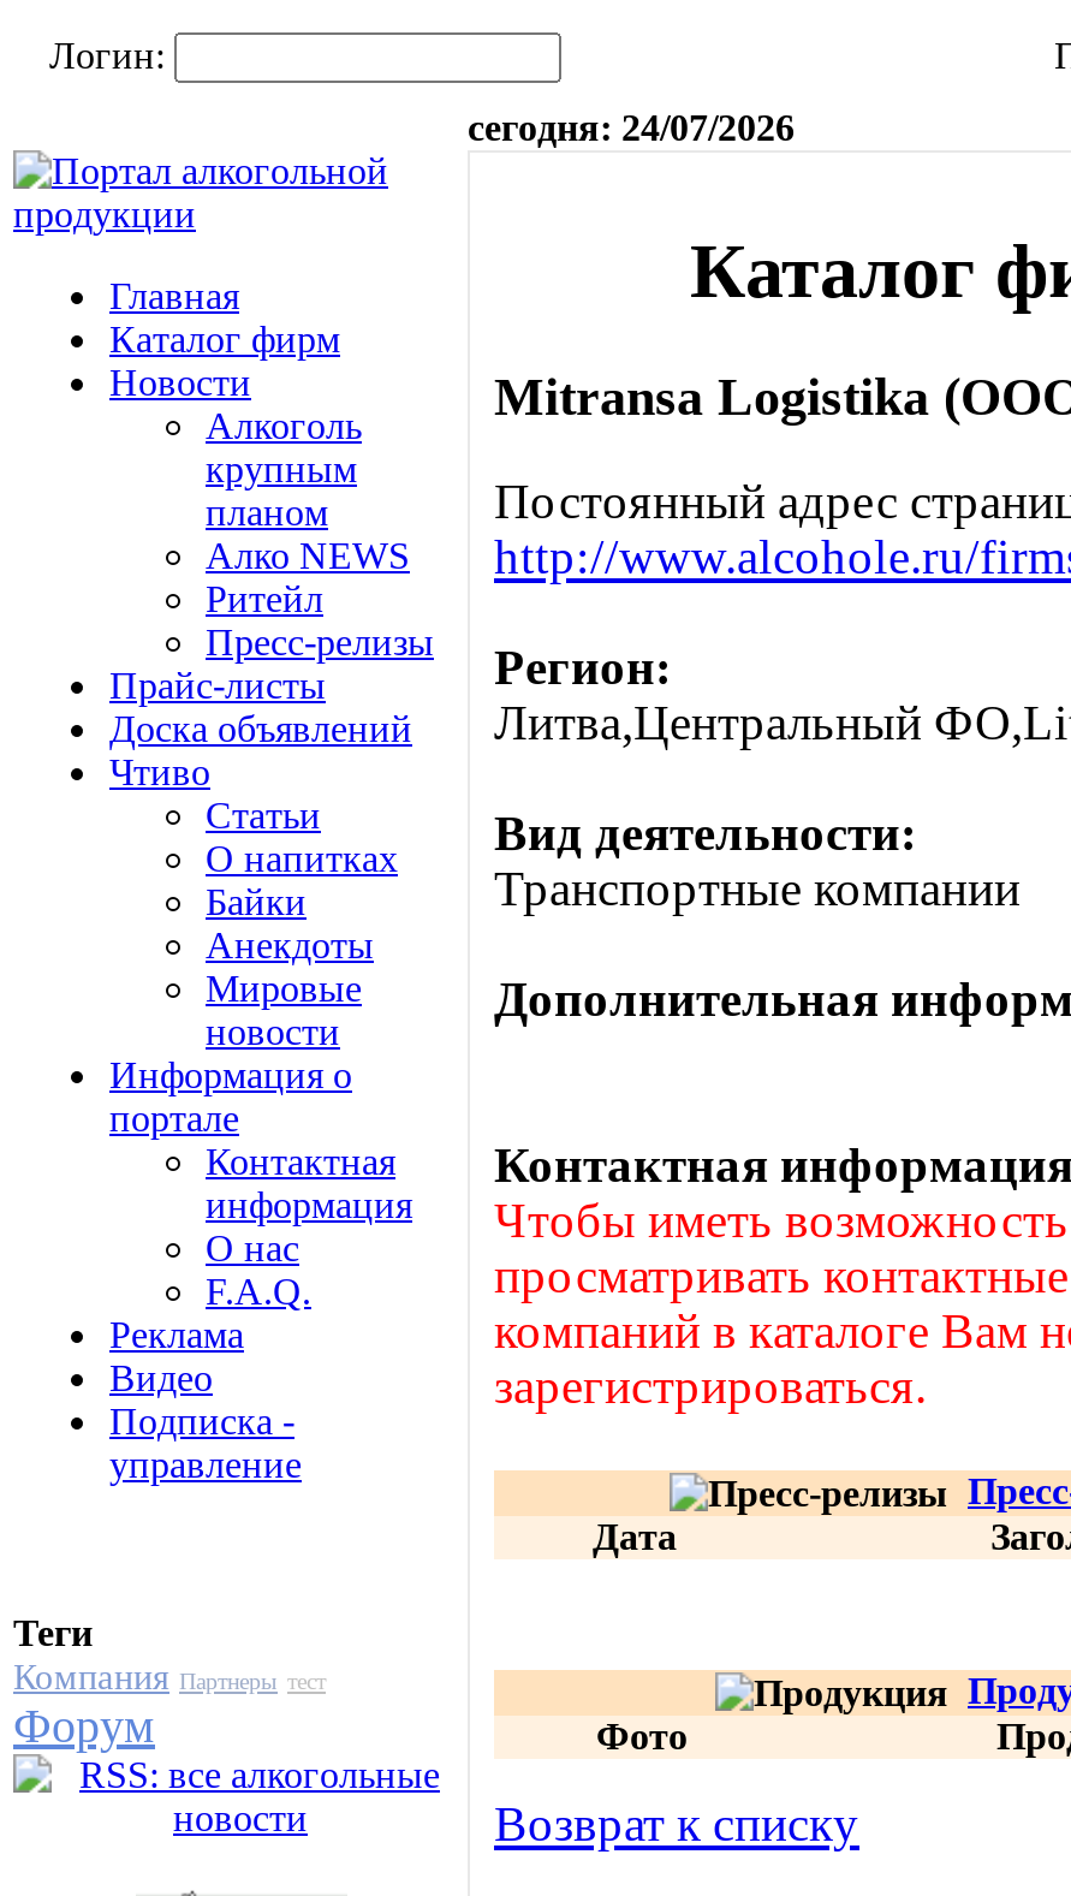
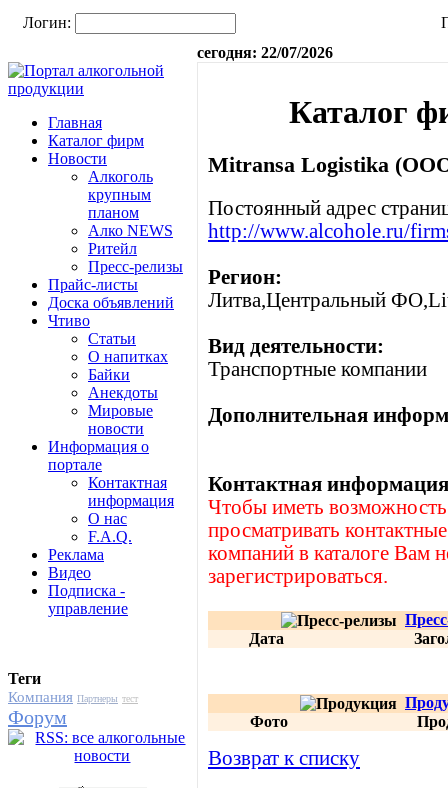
- сегодня: 24/07/2026
+ сегодня: 22/07/2026
